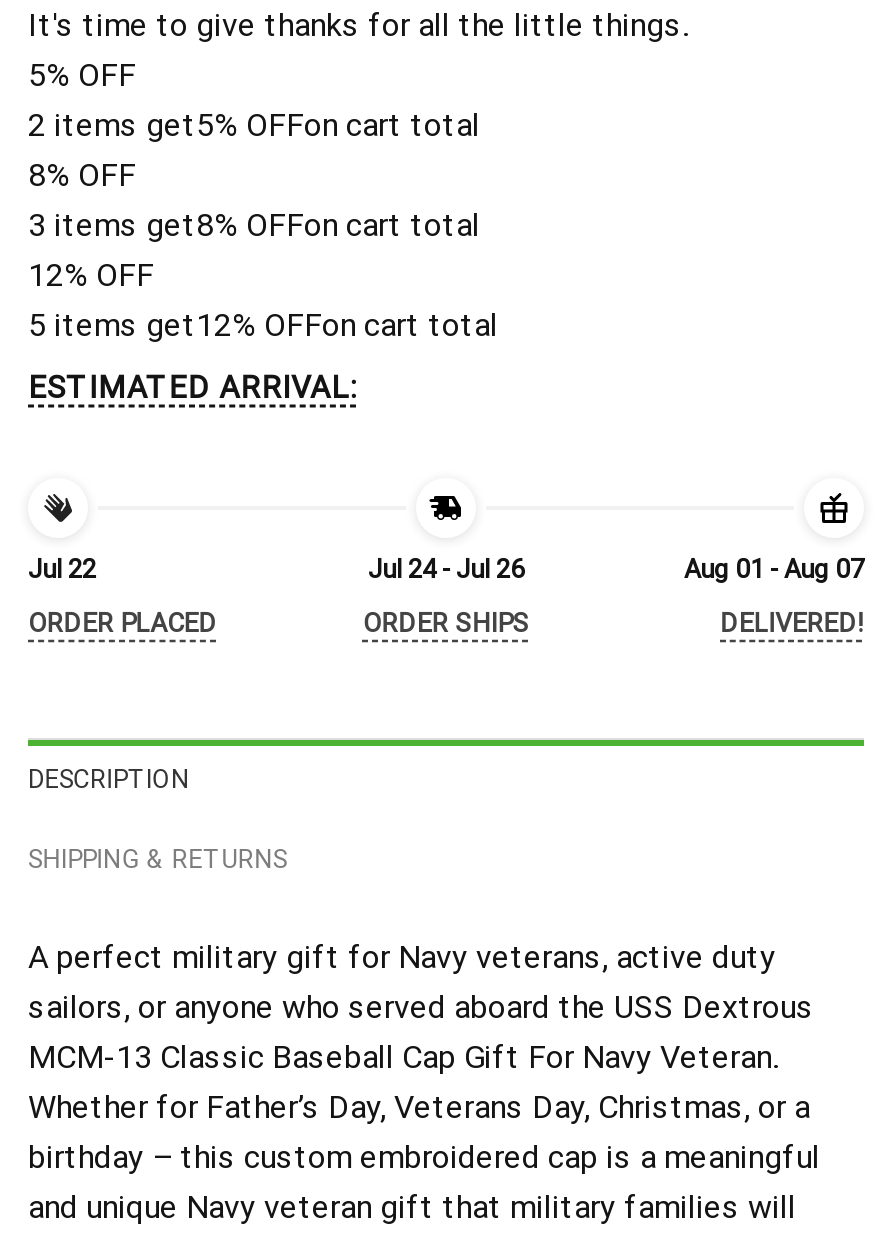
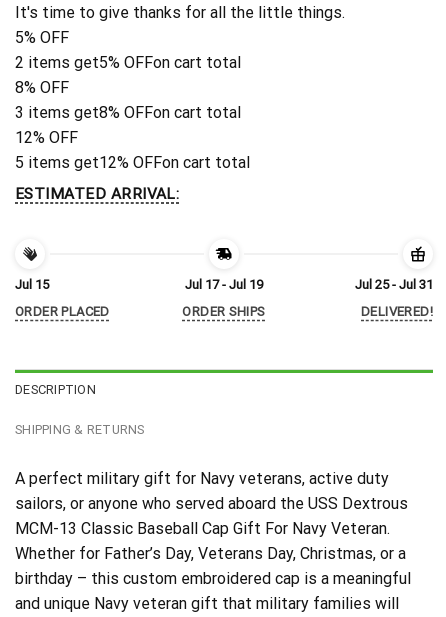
- Jul 22
+ Jul 15

- Jul 24 - Jul 26
+ Jul 17 - Jul 19

- Aug 01 - Aug 07
+ Jul 25 - Jul 31
